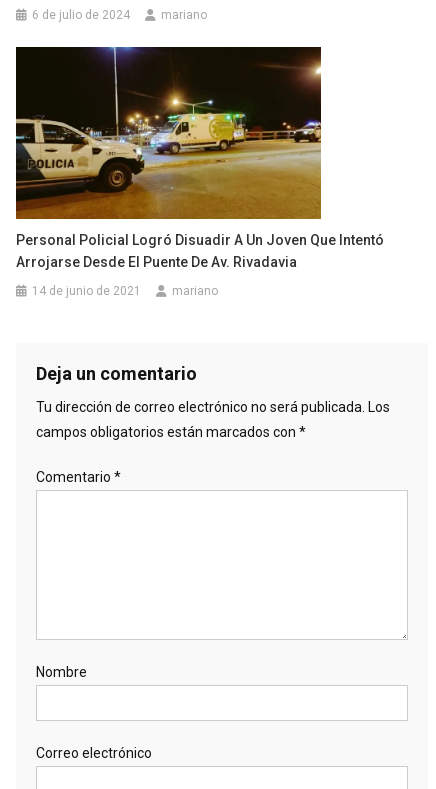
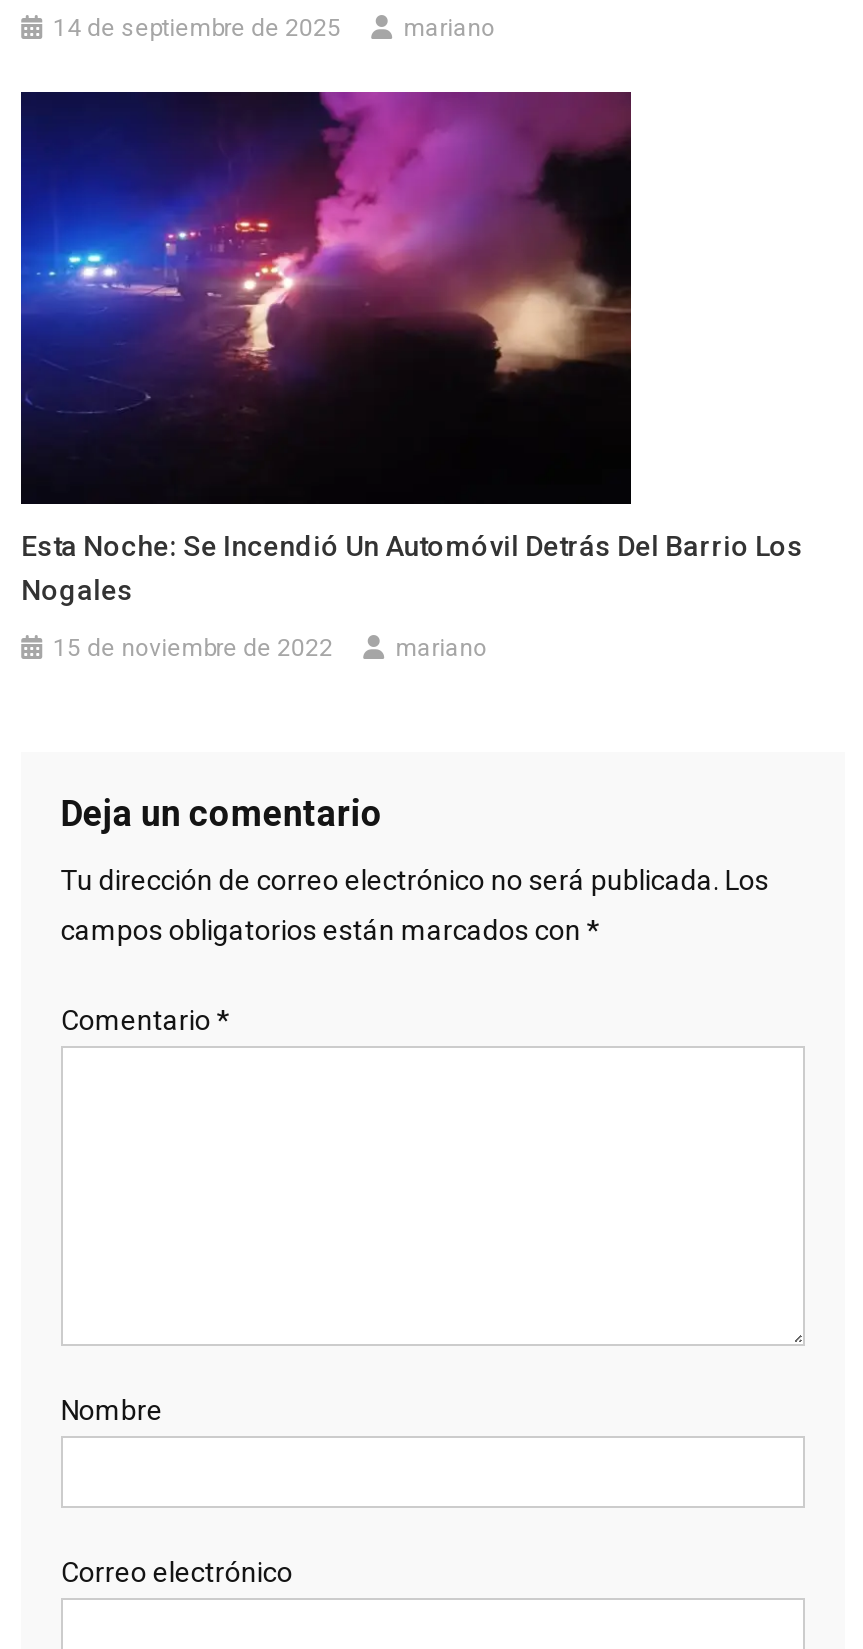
- 6 de julio de 2024
+ 14 de septiembre de 2025

- [image]
+ [image]

- Personal Policial Logró Disuadir A Un Joven Que Intentó
- Arrojarse Desde El Puente De Av. Rivadavia
+ Esta Noche: Se Incendió Un Automóvil Detrás Del Barrio Los
+ Nogales

- 14 de junio de 2021
+ 15 de noviembre de 2022
